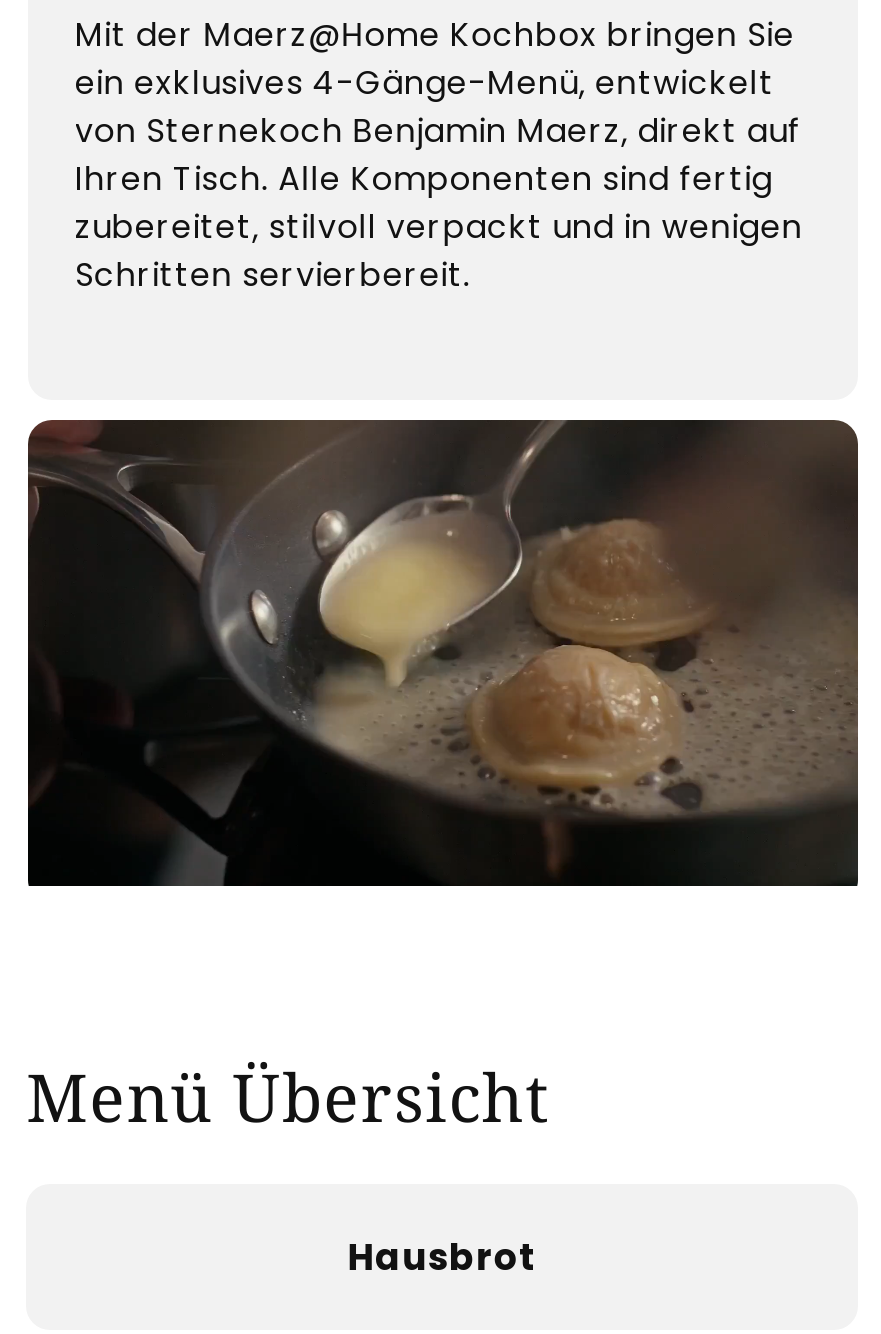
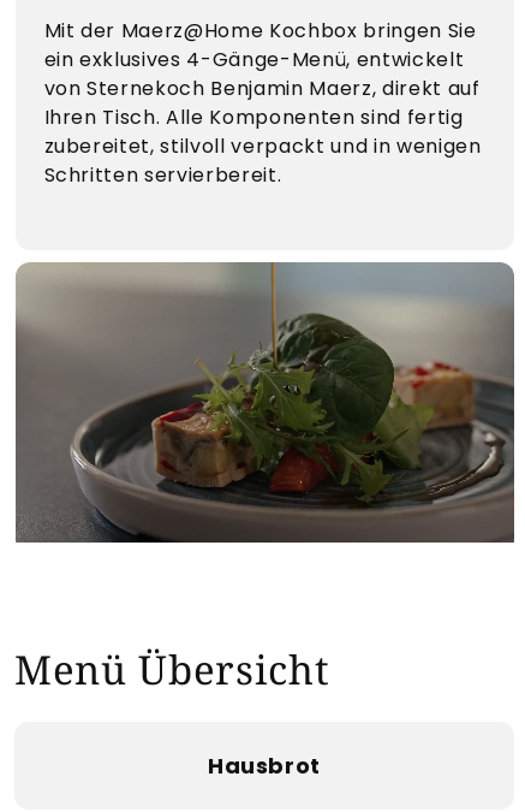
- [image]
+ [image]
